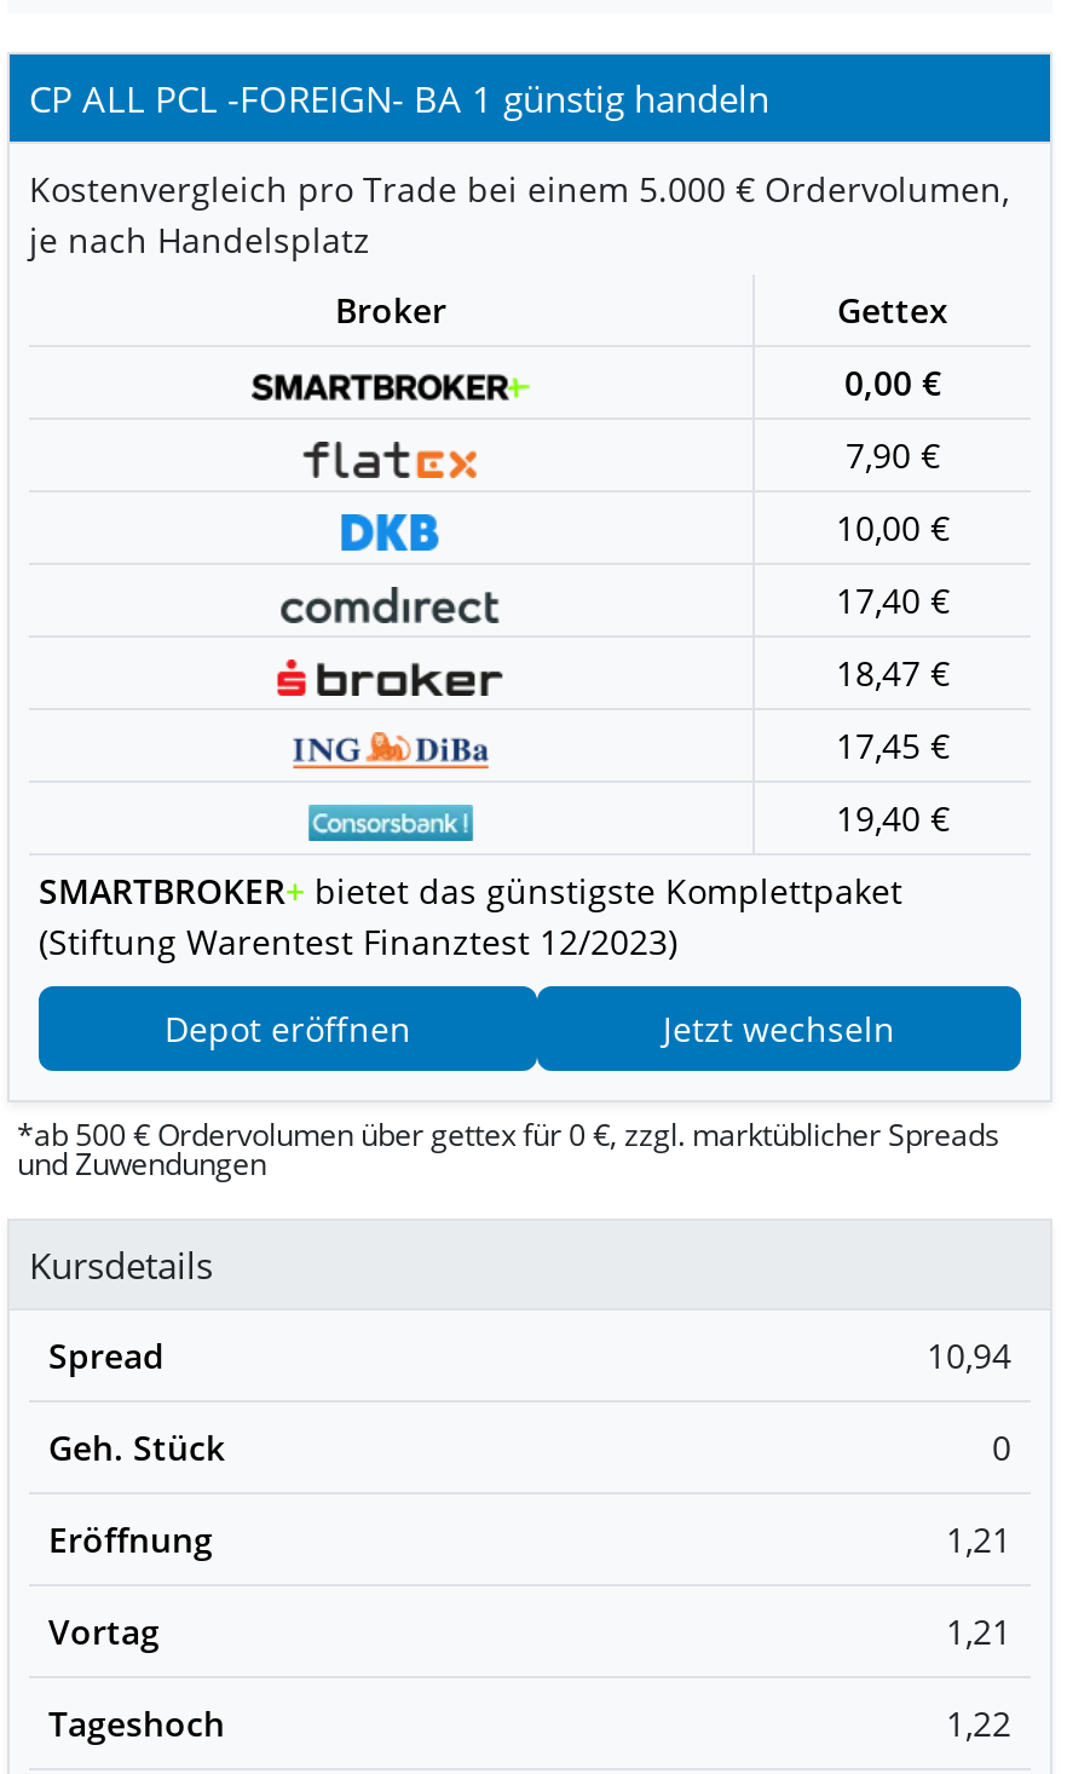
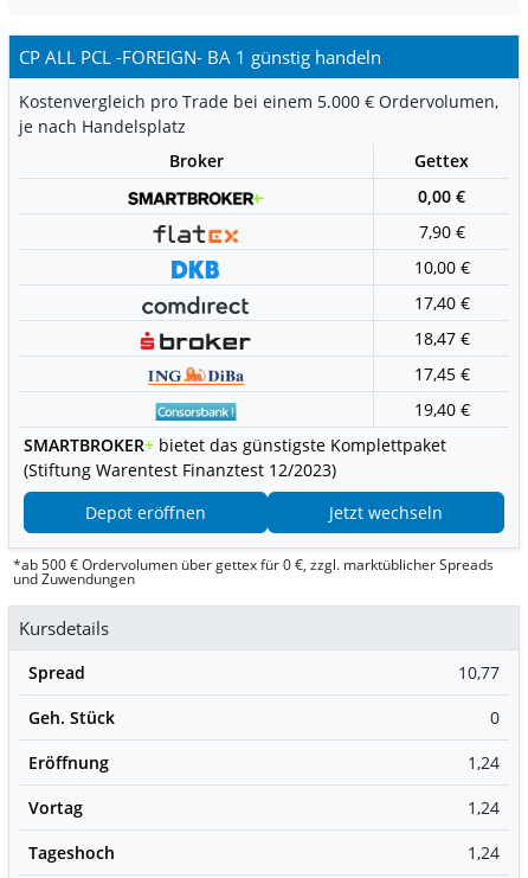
- 10,94
+ 10,77

- 1,21
+ 1,24

- 1,21
+ 1,24

- 1,22
+ 1,24
